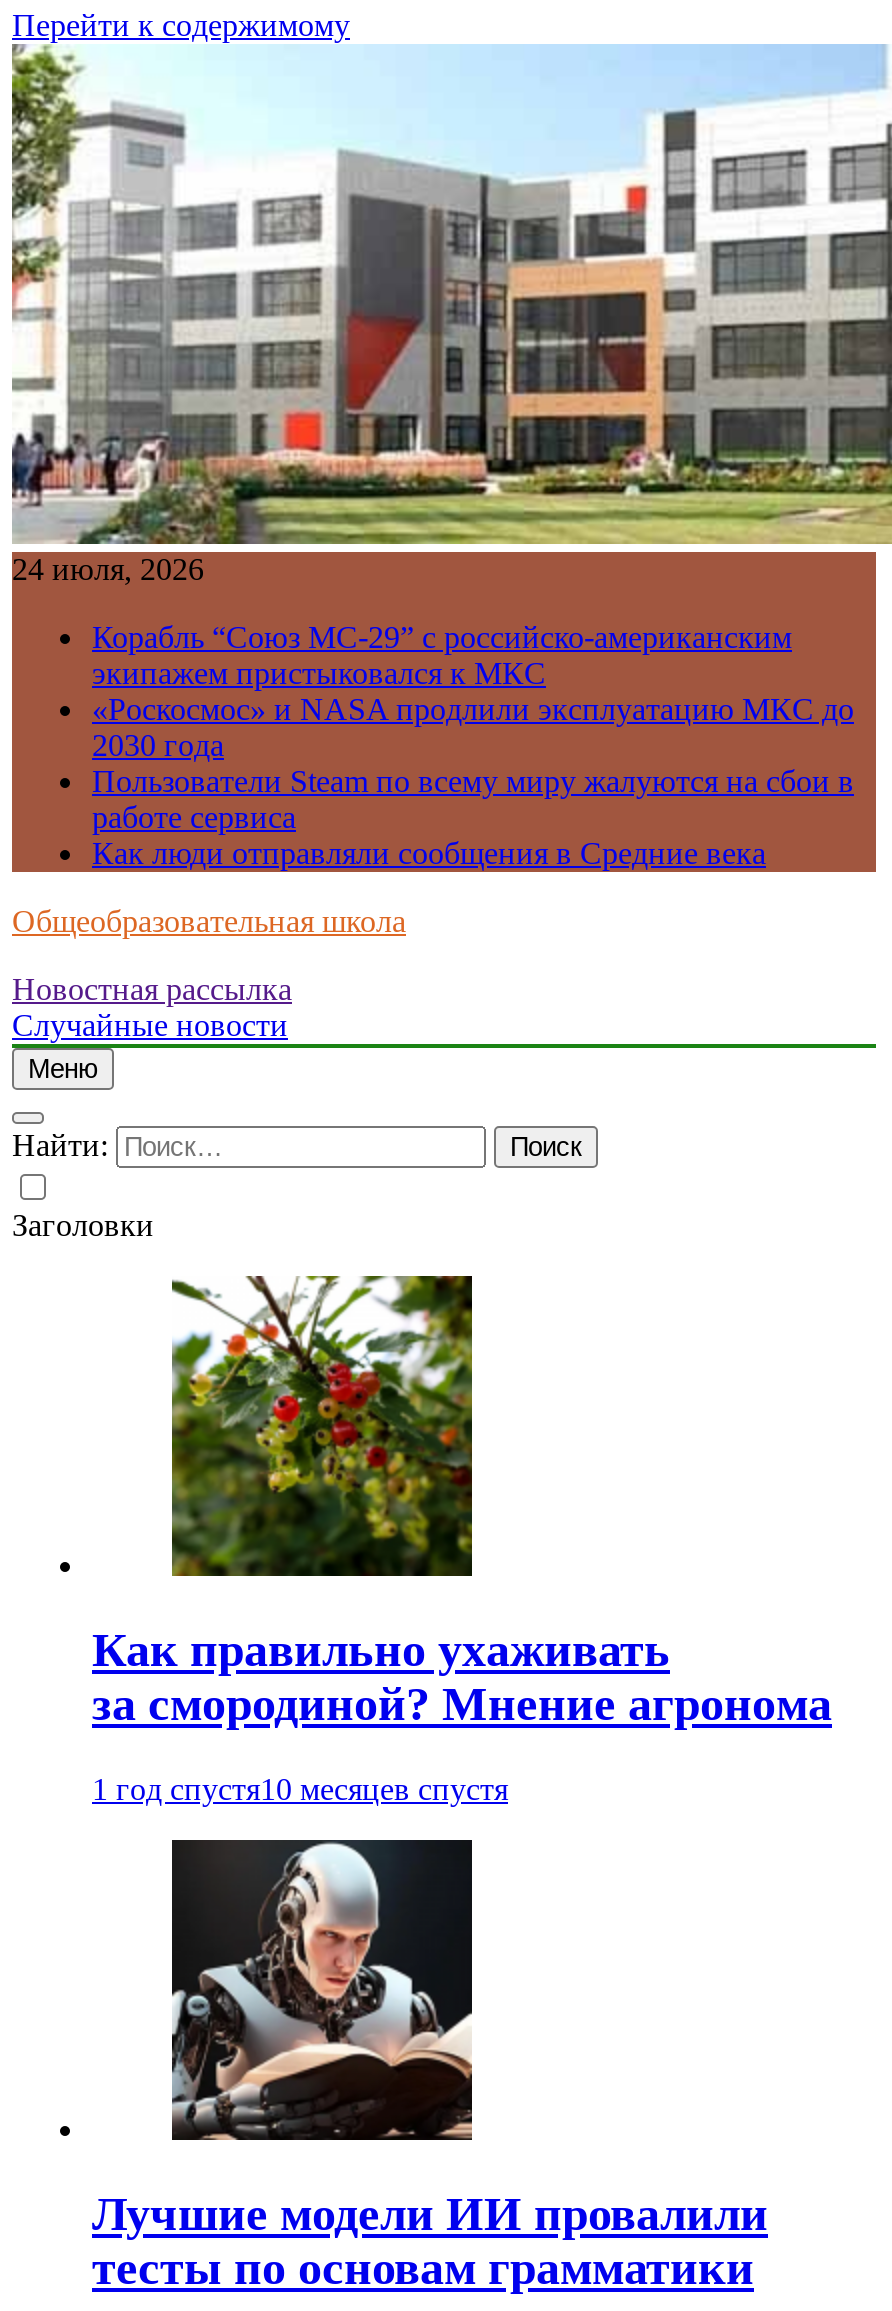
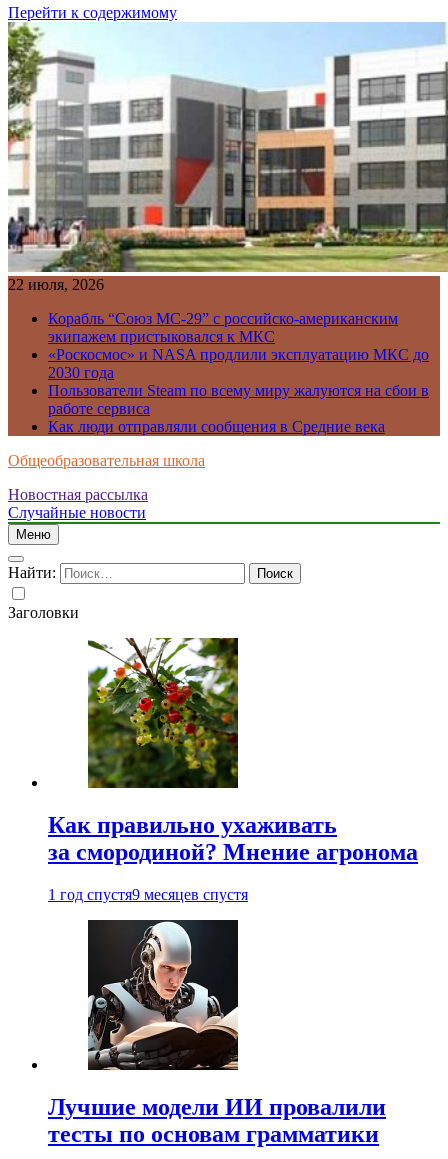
- 24 июля, 2026
+ 22 июля, 2026

- 1 год спустя10 месяцев спустя
+ 1 год спустя9 месяцев спустя
